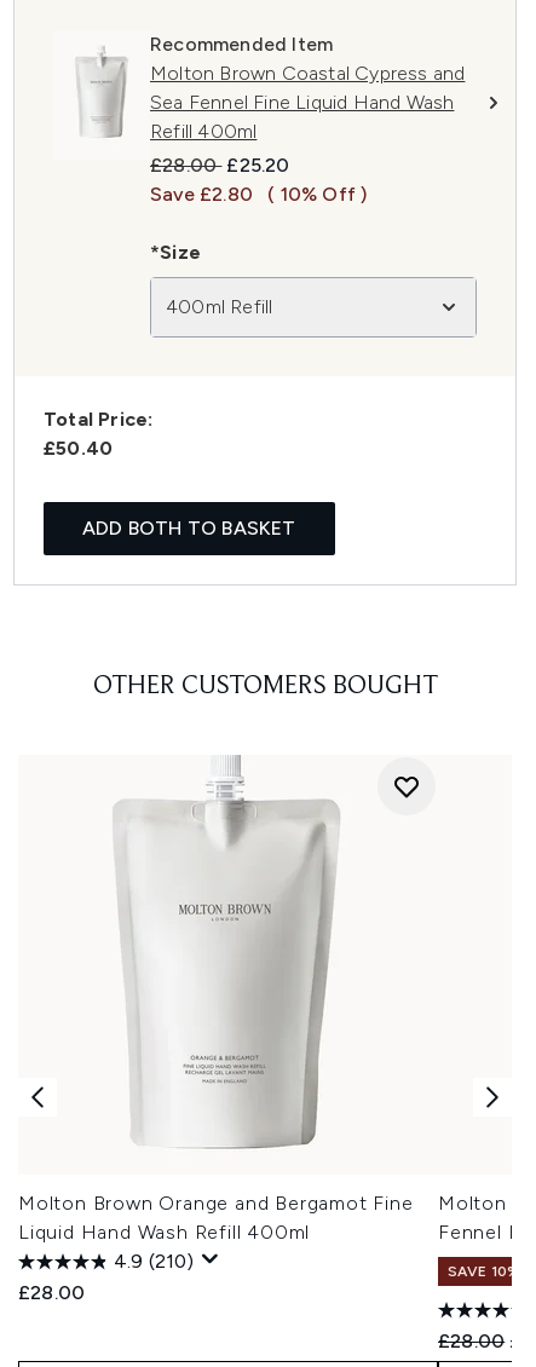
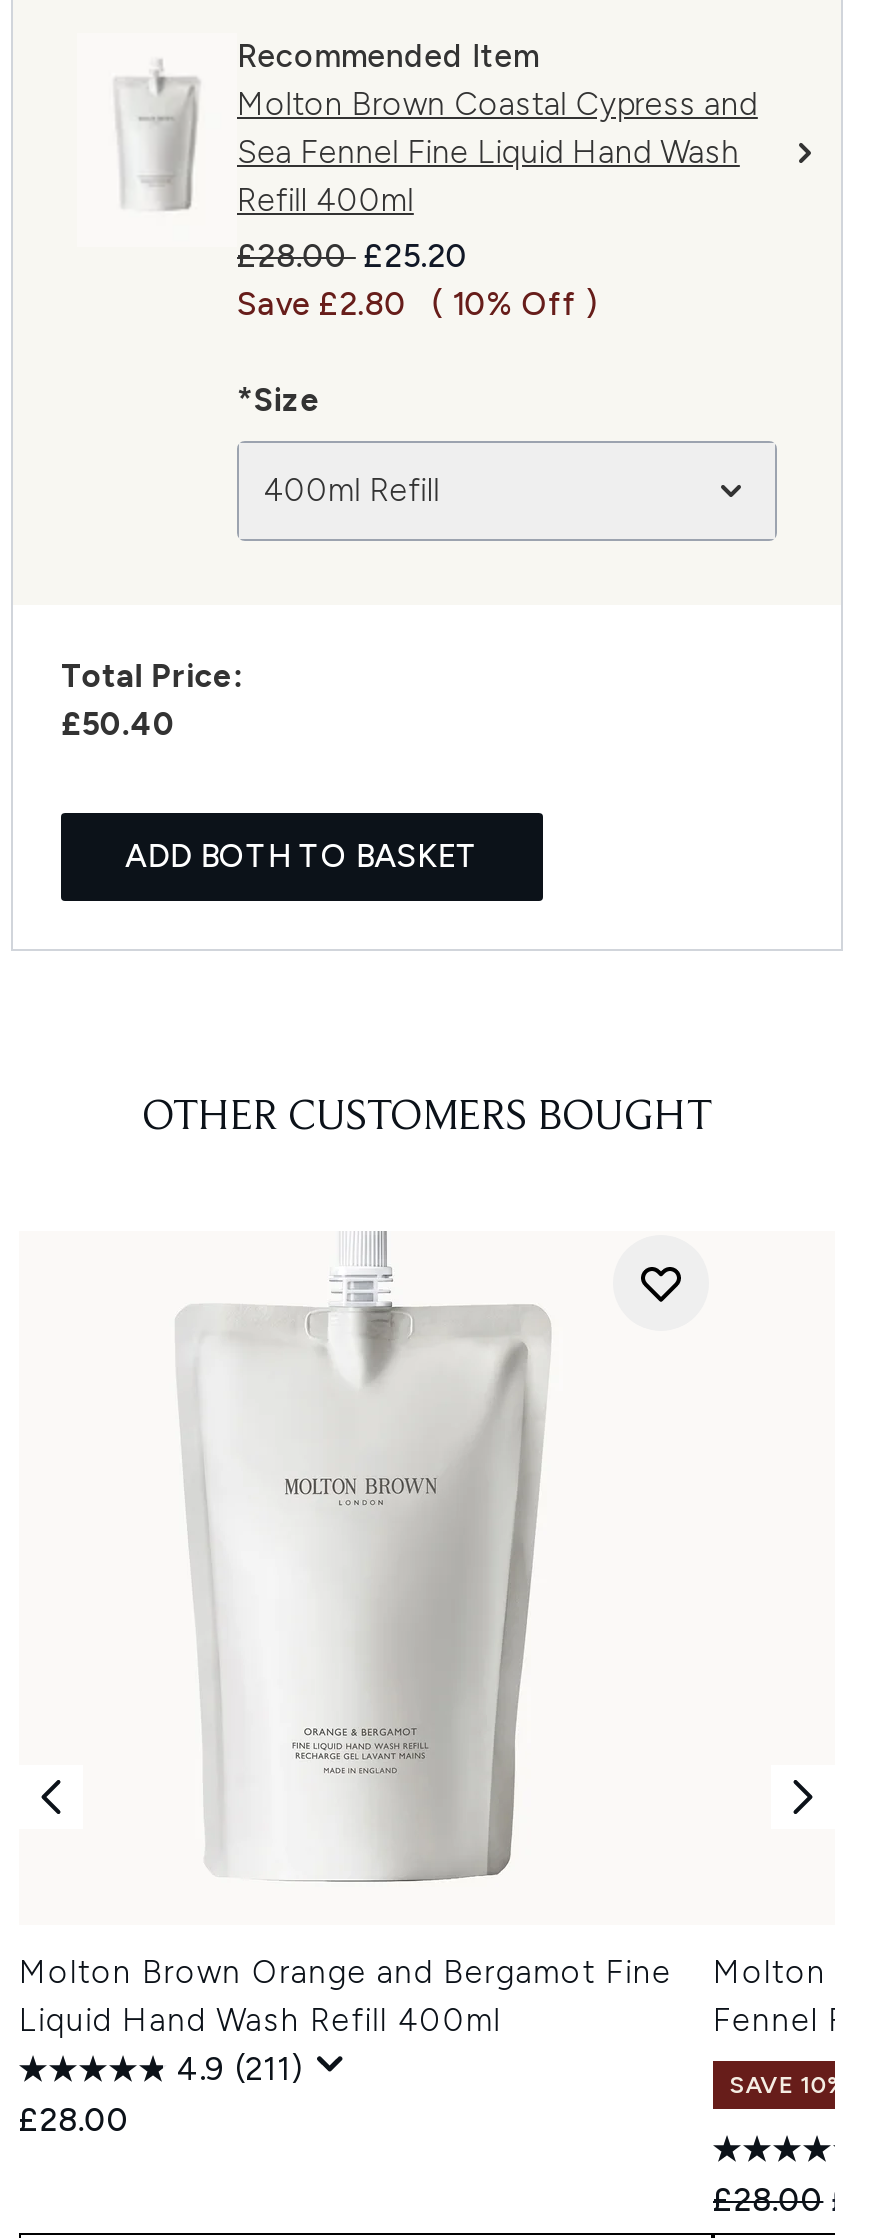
- 4.9 (210)
+ 4.9 (211)
